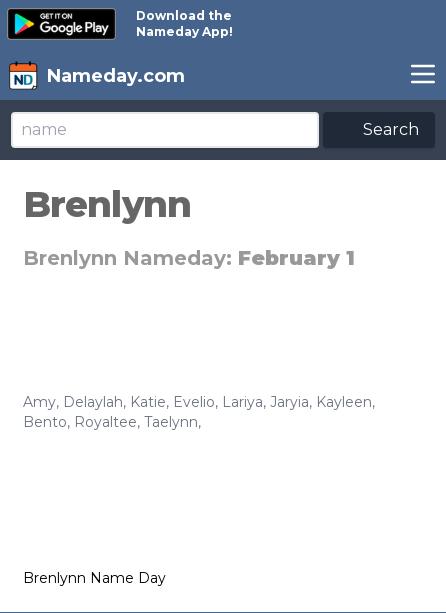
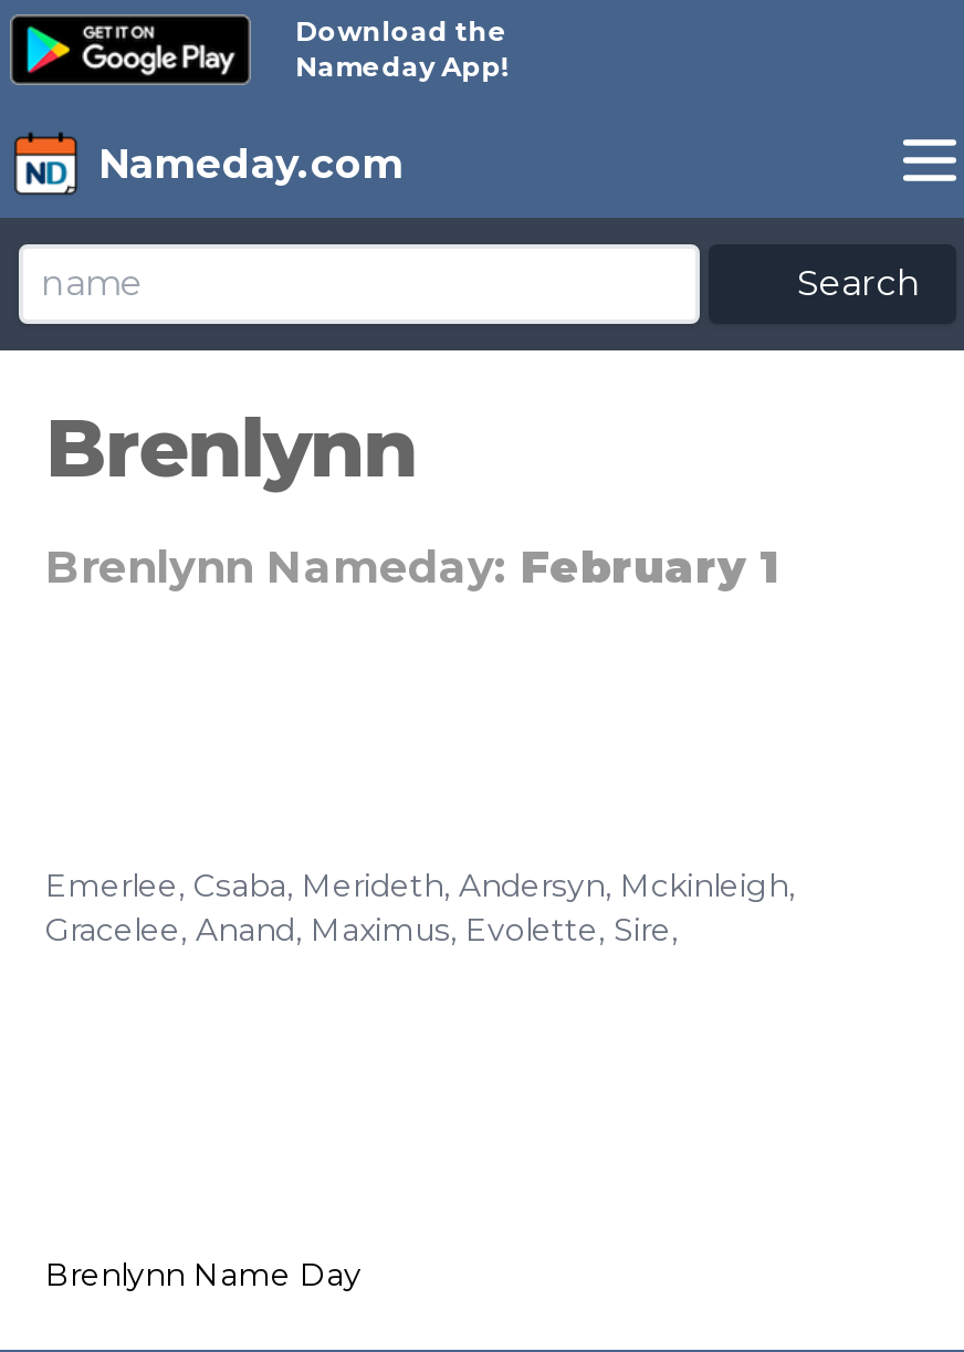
- Amy, Delaylah, Katie, Evelio, Lariya, Jaryia, Kayleen,
- Bento, Royaltee, Taelynn,
+ Emerlee, Csaba, Merideth, Andersyn, Mckinleigh,
+ Gracelee, Anand, Maximus, Evolette, Sire,
